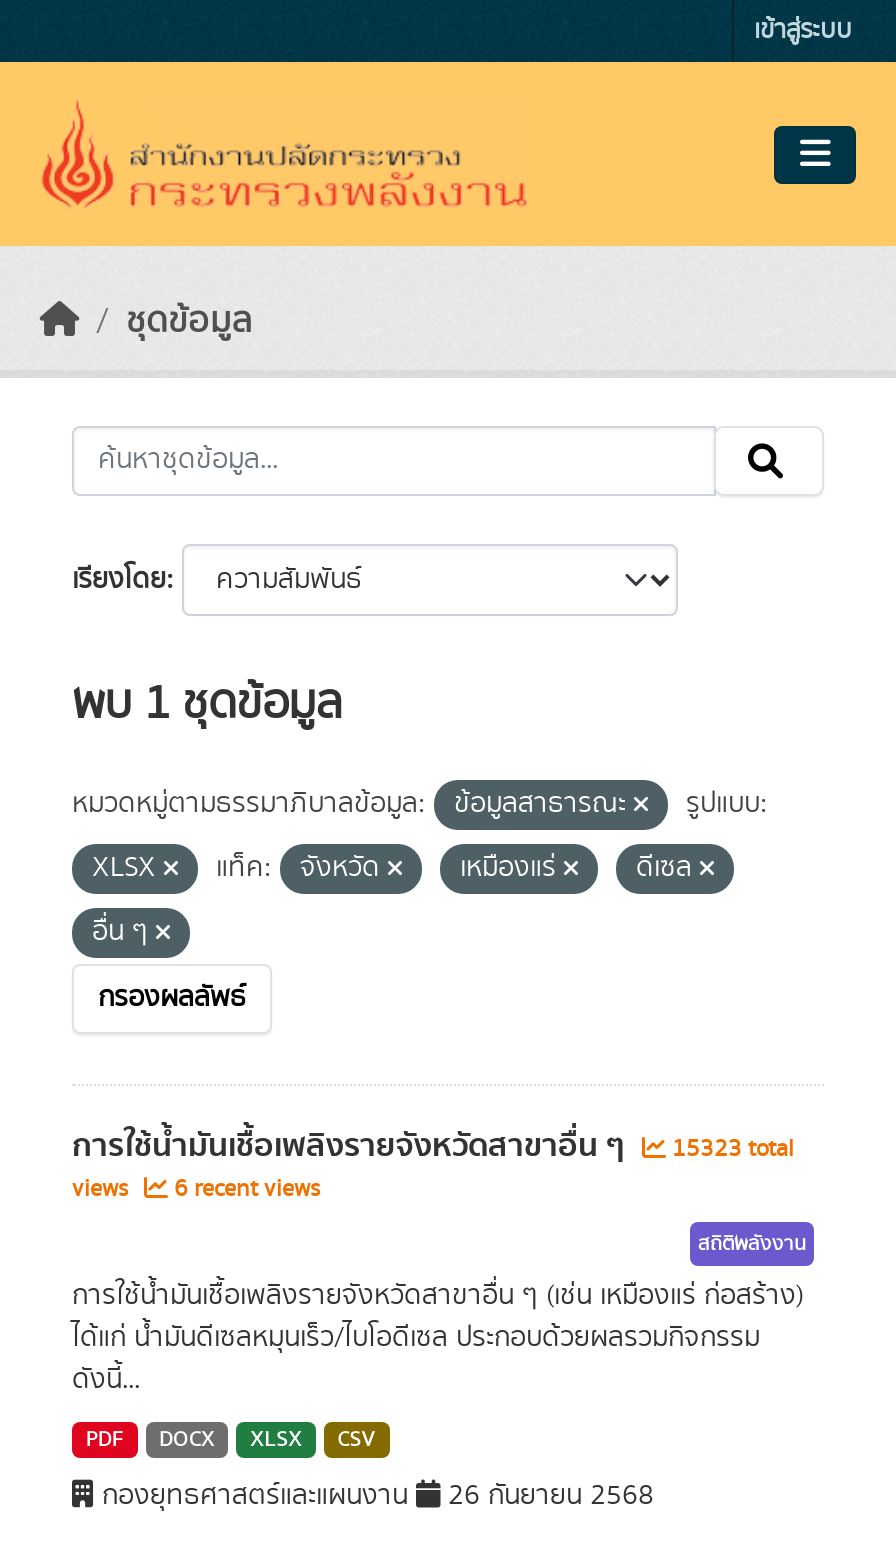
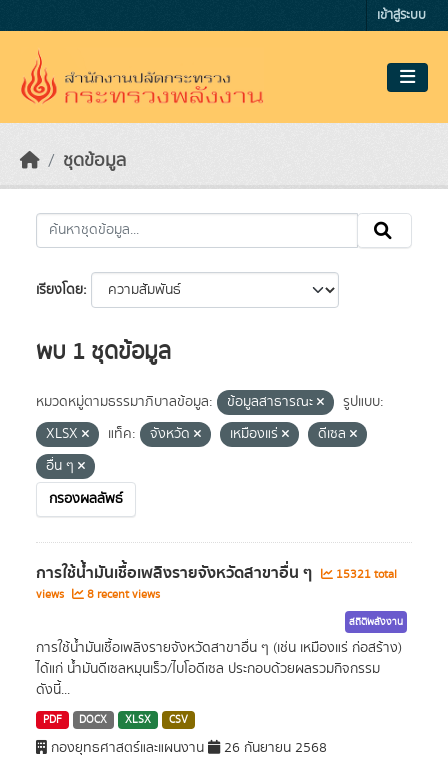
- การใช้น้ำมันเชื้อเพลิงรายจังหวัดสาขาอื่น ๆ 15323 total
+ การใช้น้ำมันเชื้อเพลิงรายจังหวัดสาขาอื่น ๆ 15321 total

- views 6 recent views
+ views 8 recent views
